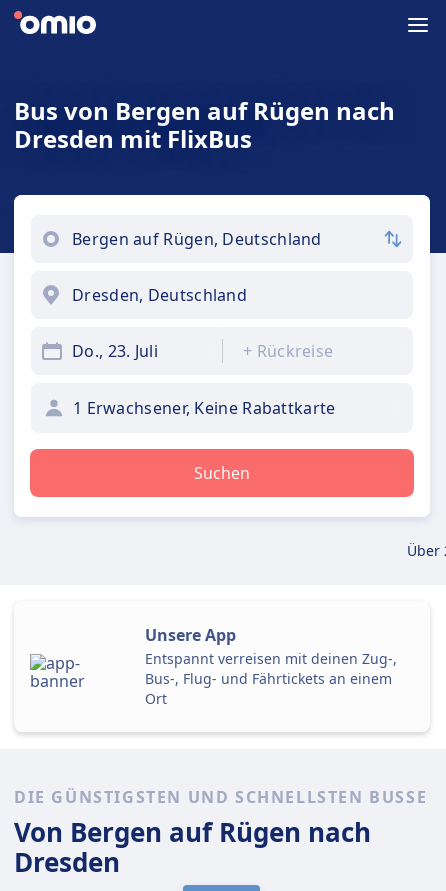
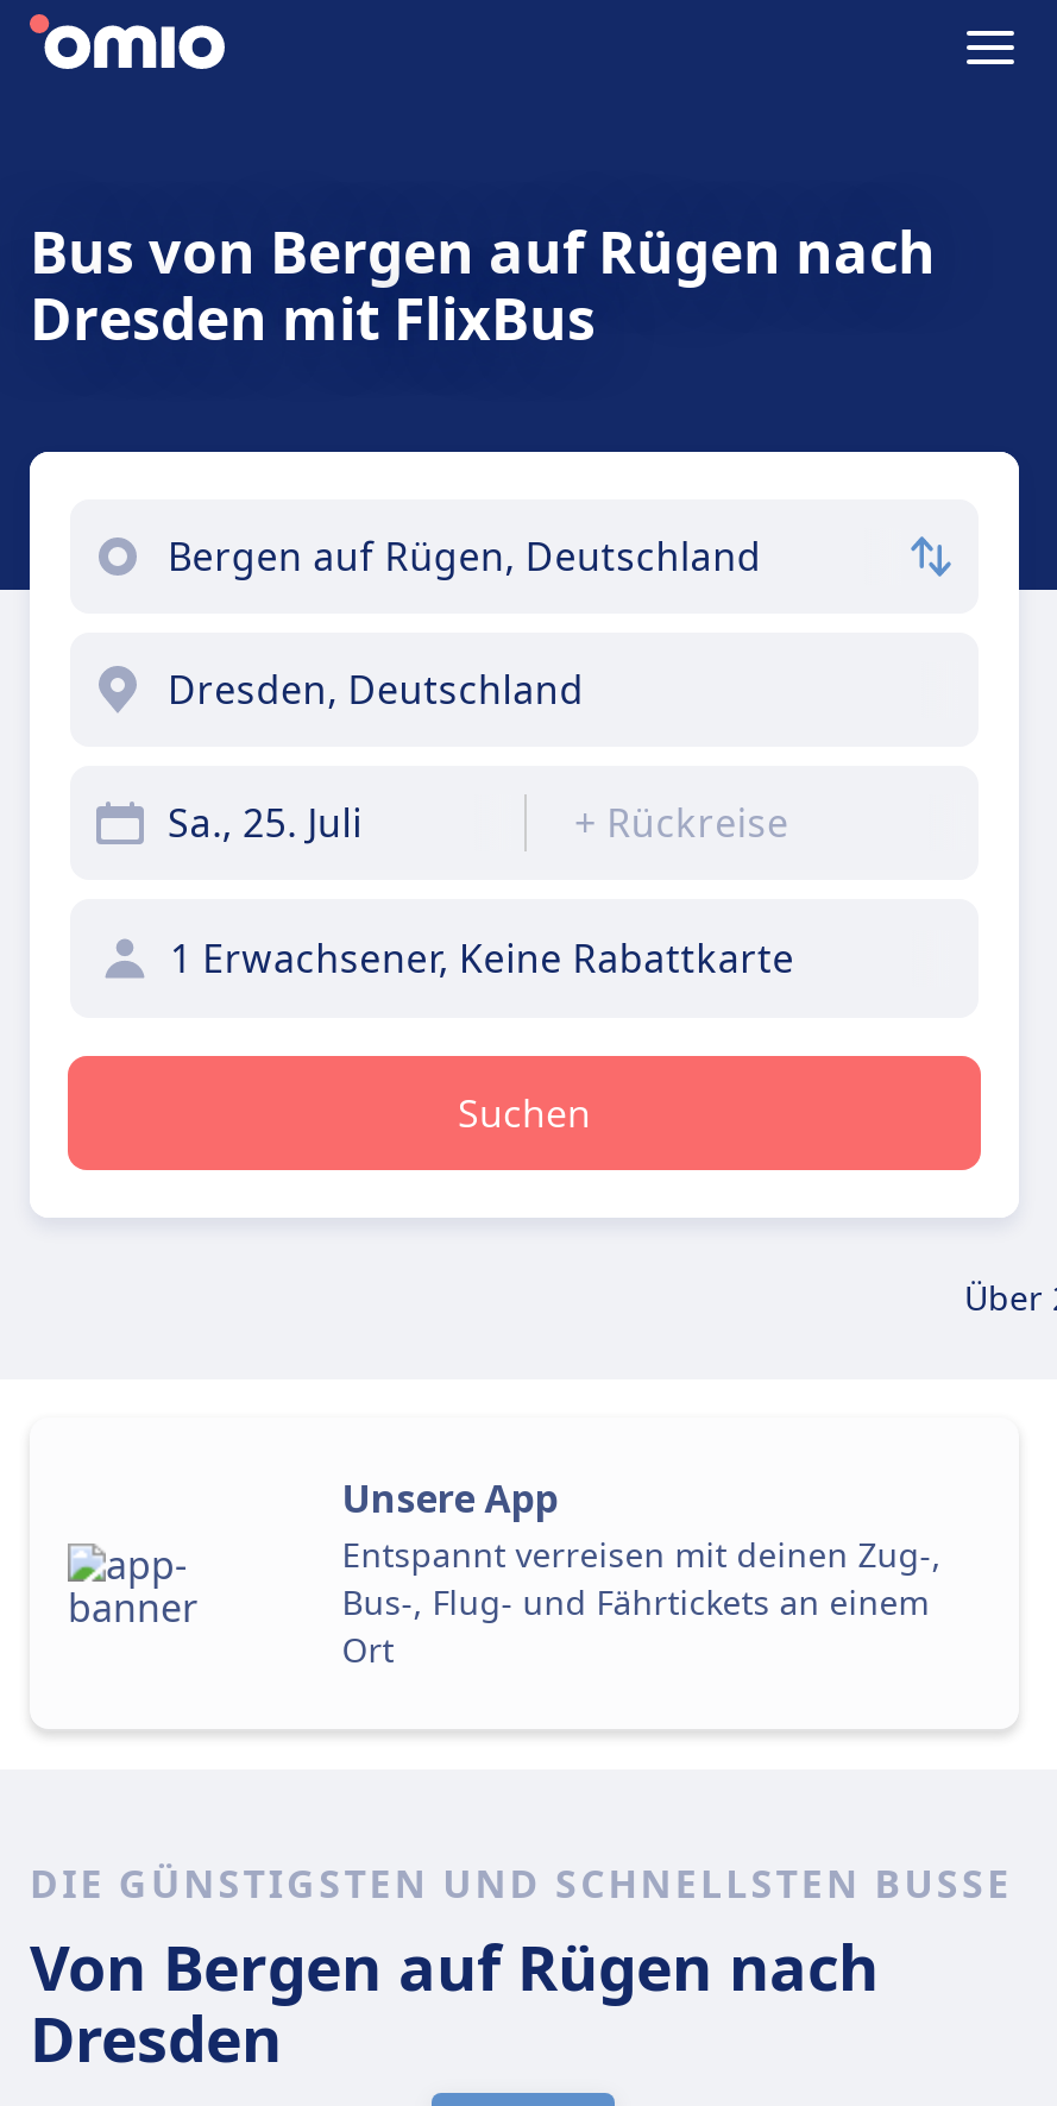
- Do., 23. Juli
+ Sa., 25. Juli
